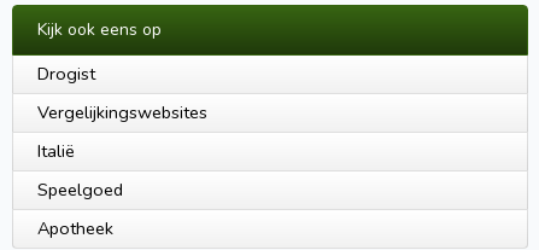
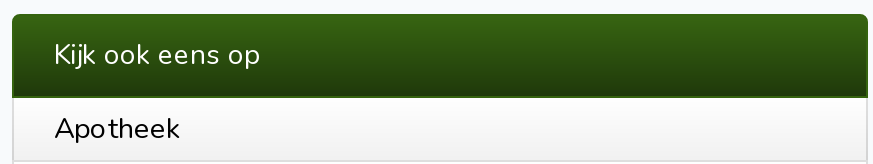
- Drogist
- Vergelijkingswebsites
- Italië
- Speelgoed
